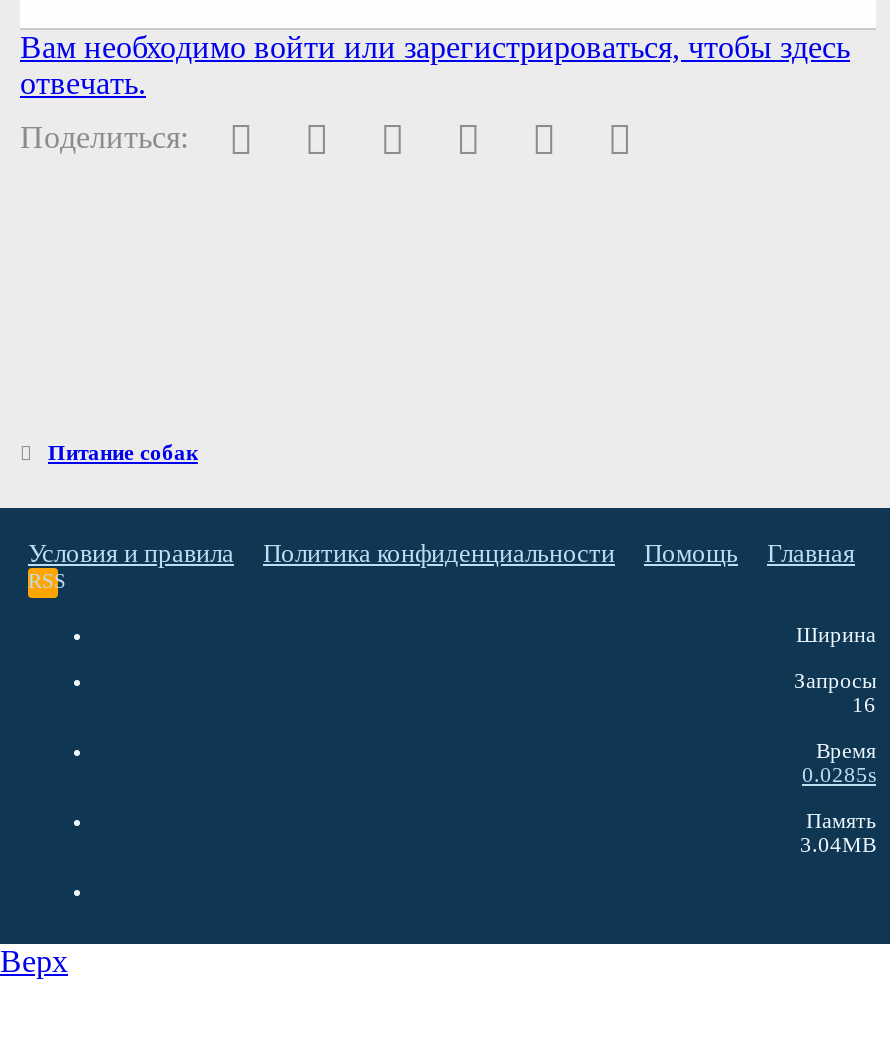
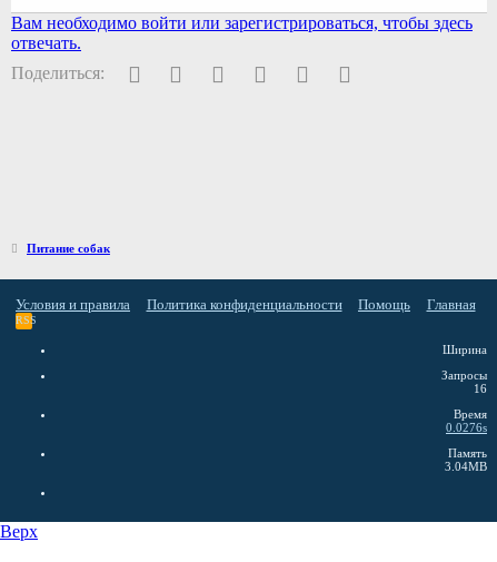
- 0.0285s
+ 0.0276s
